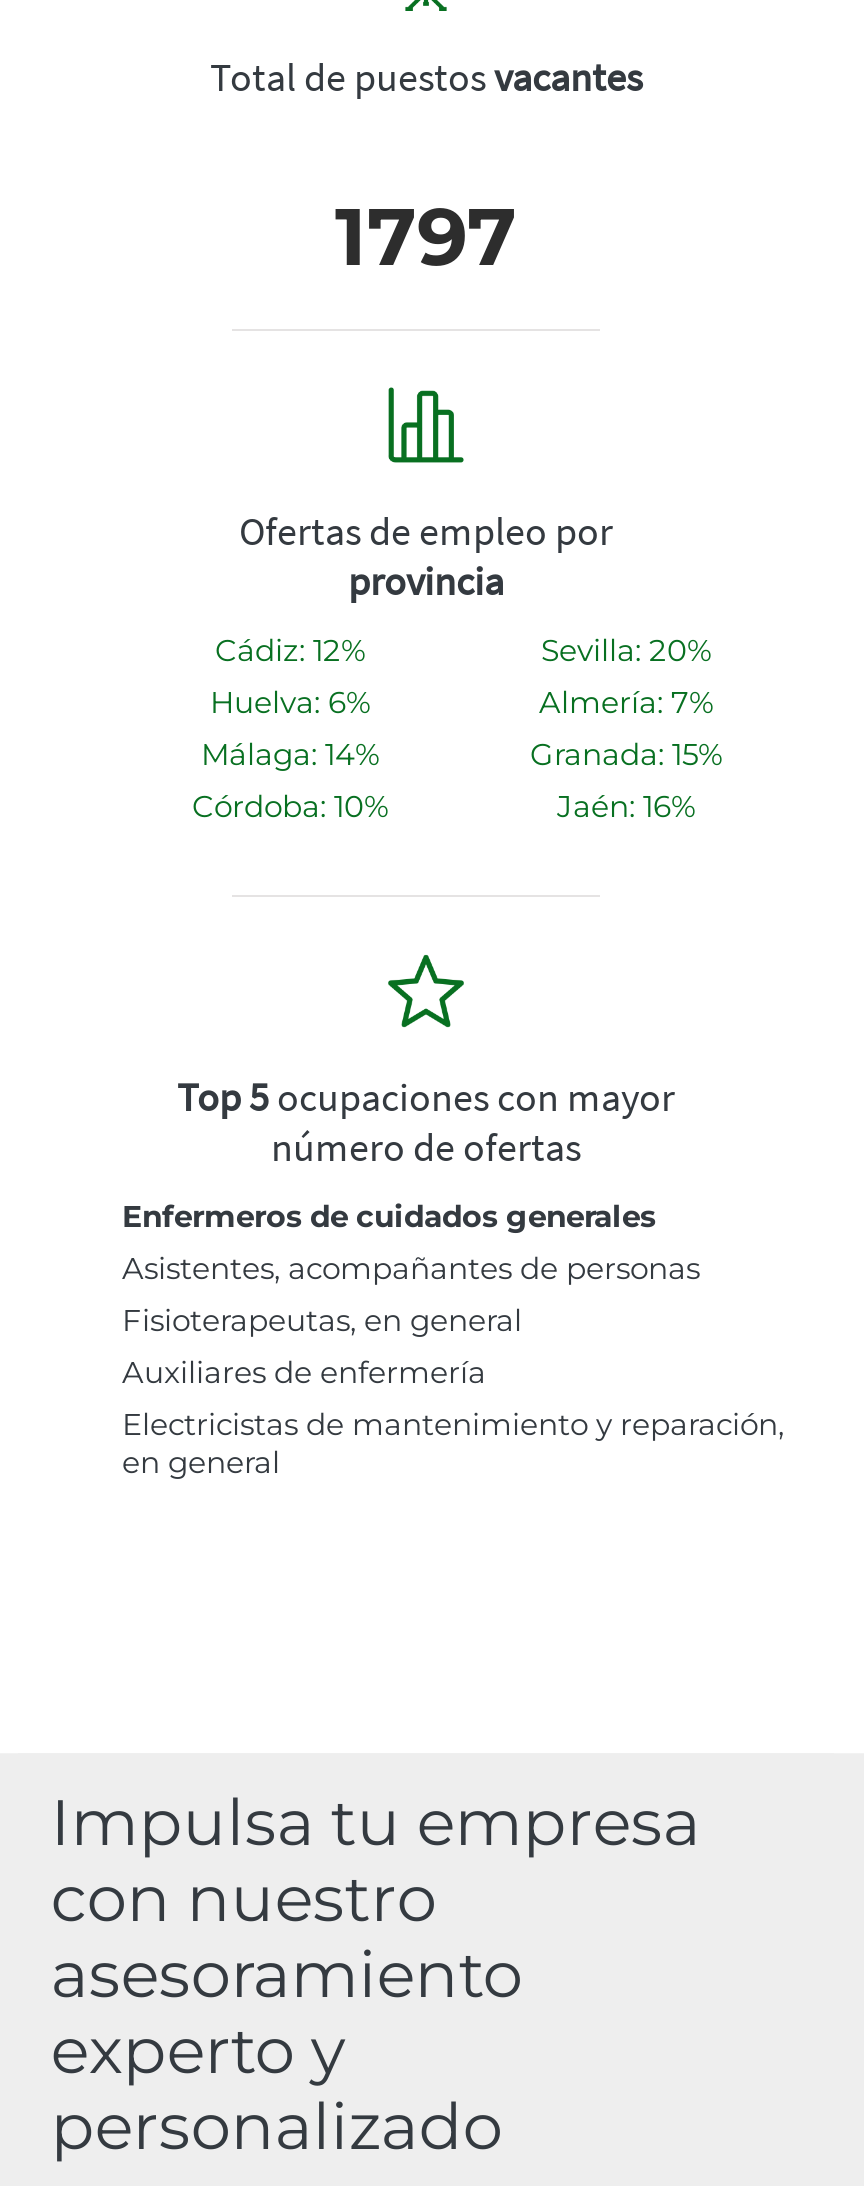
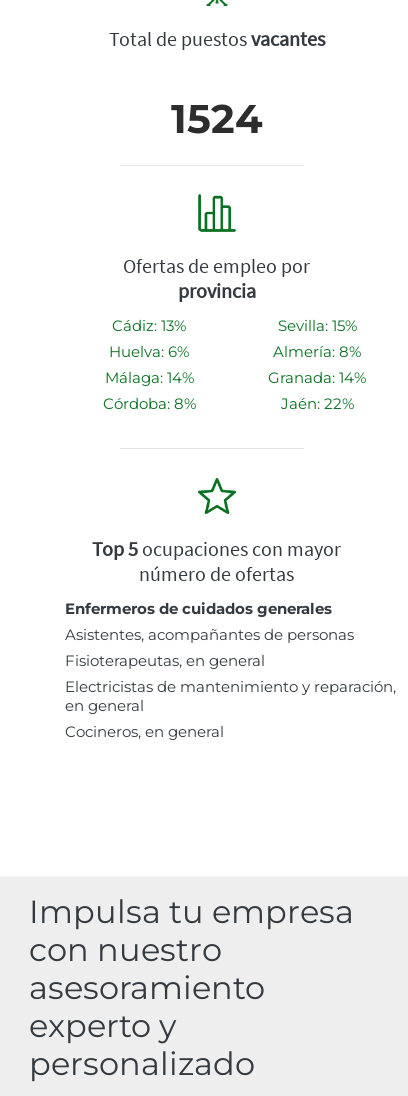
- 1797
+ 1524

- Cádiz: 12%
+ Cádiz: 13%

- Sevilla: 20%
+ Sevilla: 15%

- Almería: 7%
+ Almería: 8%

- Granada: 15%
+ Granada: 14%

- Córdoba: 10%
+ Córdoba: 8%

- Jaén: 16%
+ Jaén: 22%

- Auxiliares de enfermería

moved up: Electricistas de mantenimiento y reparación, | en general

+ Cocineros, en general
